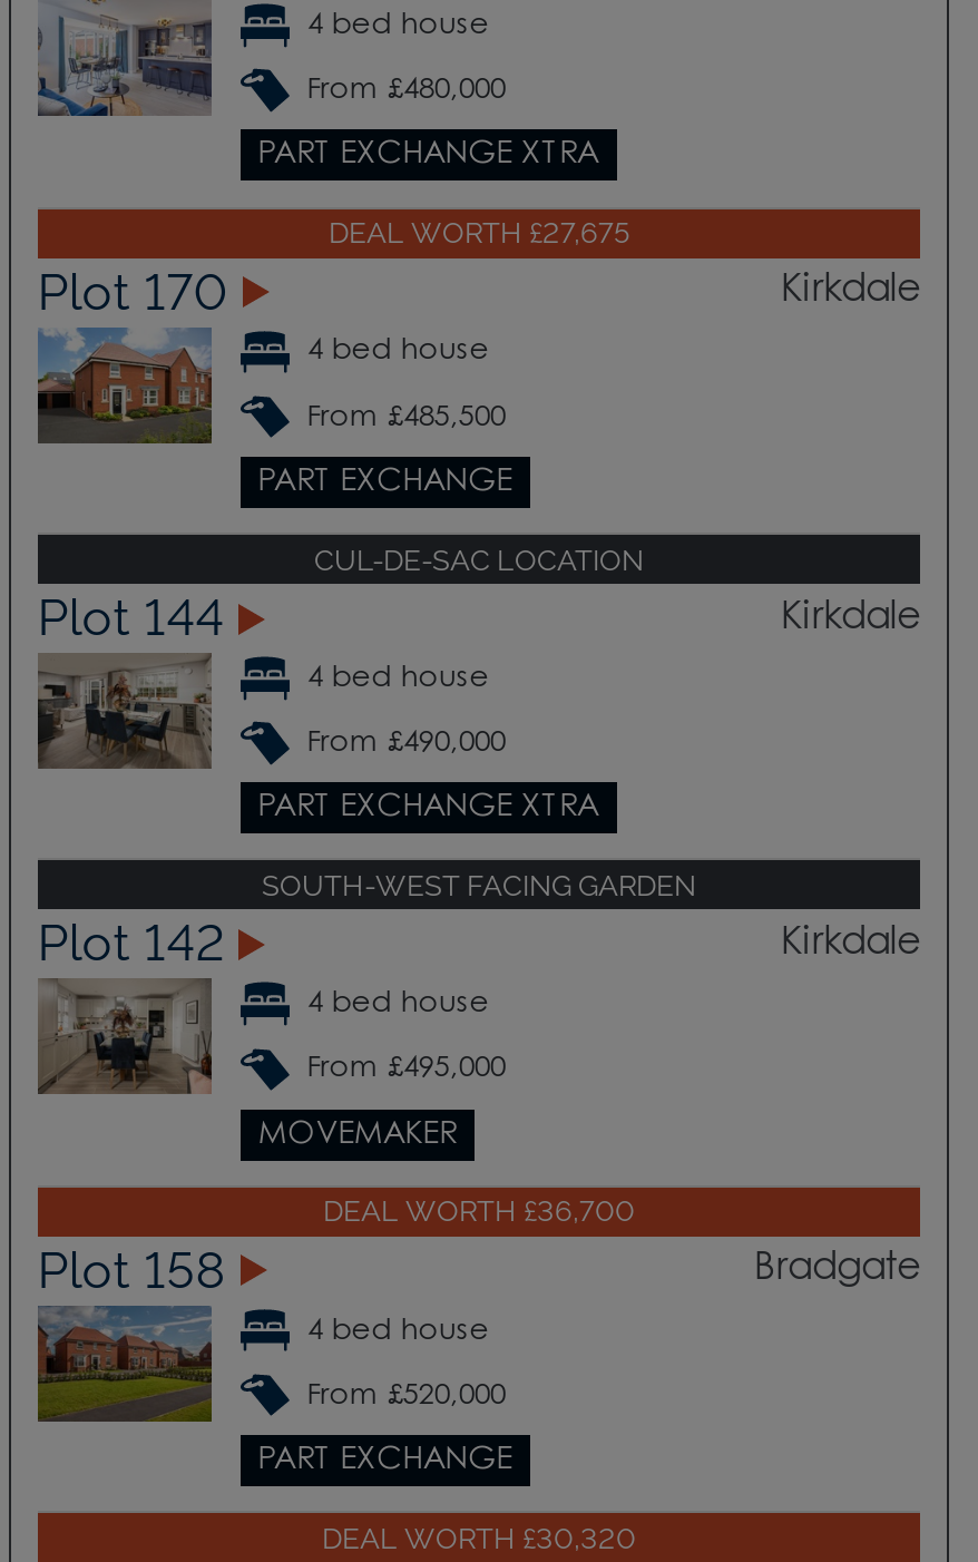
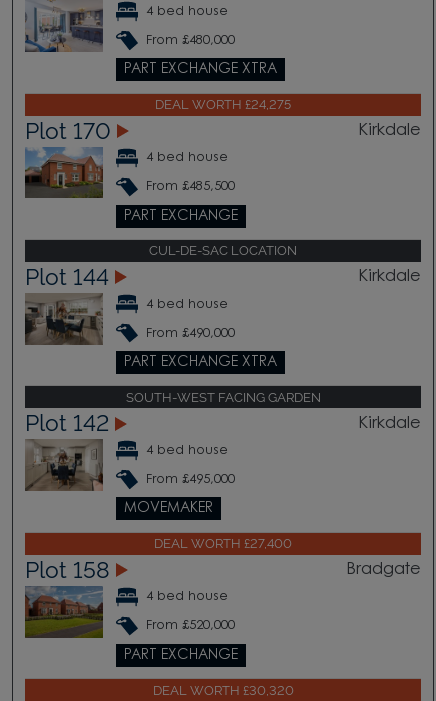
- DEAL WORTH £27,675
+ DEAL WORTH £24,275

- DEAL WORTH £36,700
+ DEAL WORTH £27,400
